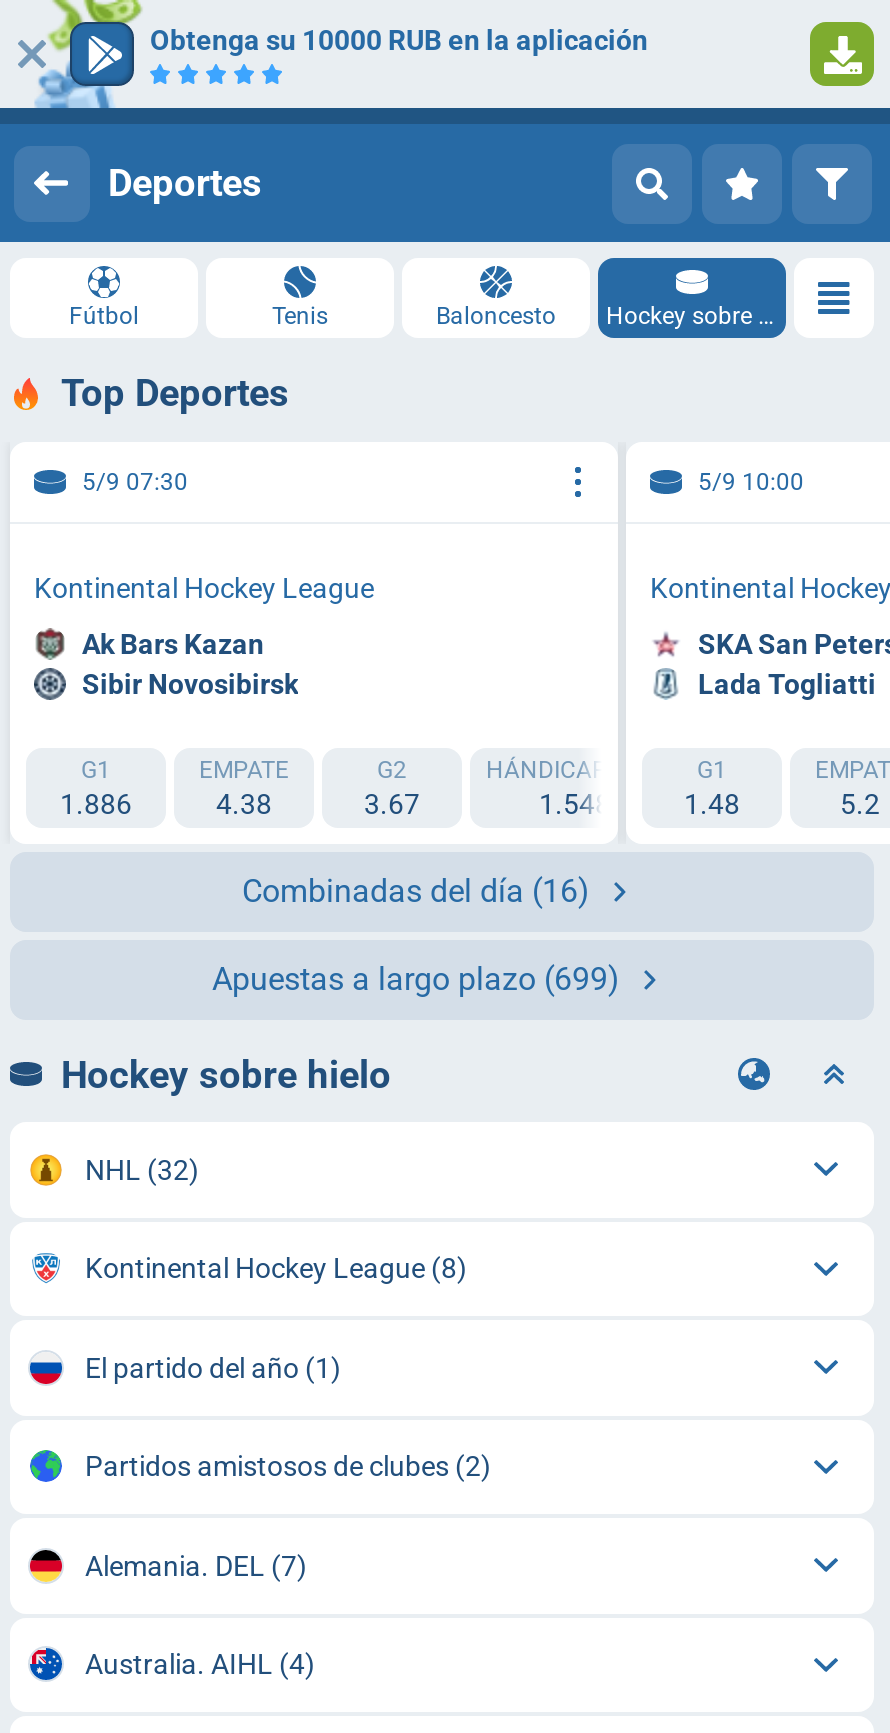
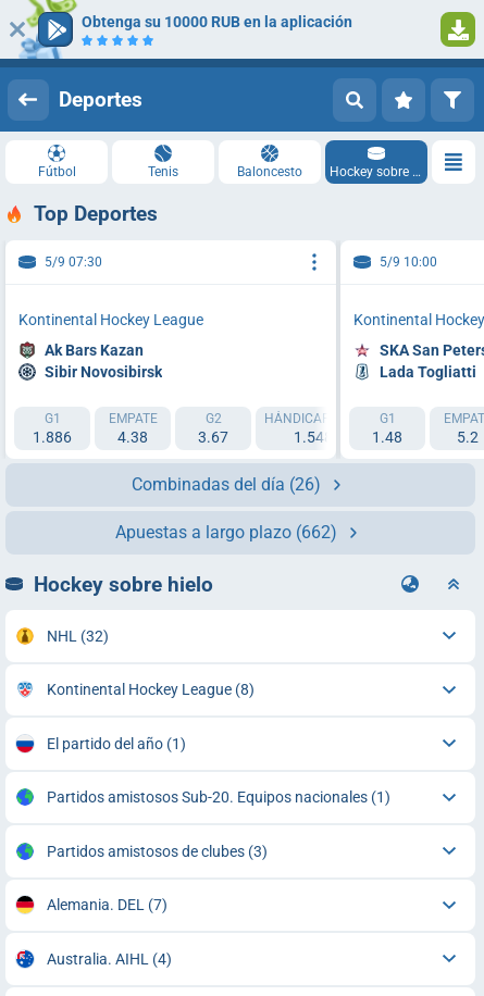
- Combinadas del día (16)
+ Combinadas del día (26)

- Apuestas a largo plazo (699)
+ Apuestas a largo plazo (662)

- Partidos amistosos de clubes (2)
+ Partidos amistosos Sub-20. Equipos nacionales (1)
+ Partidos amistosos de clubes (3)
